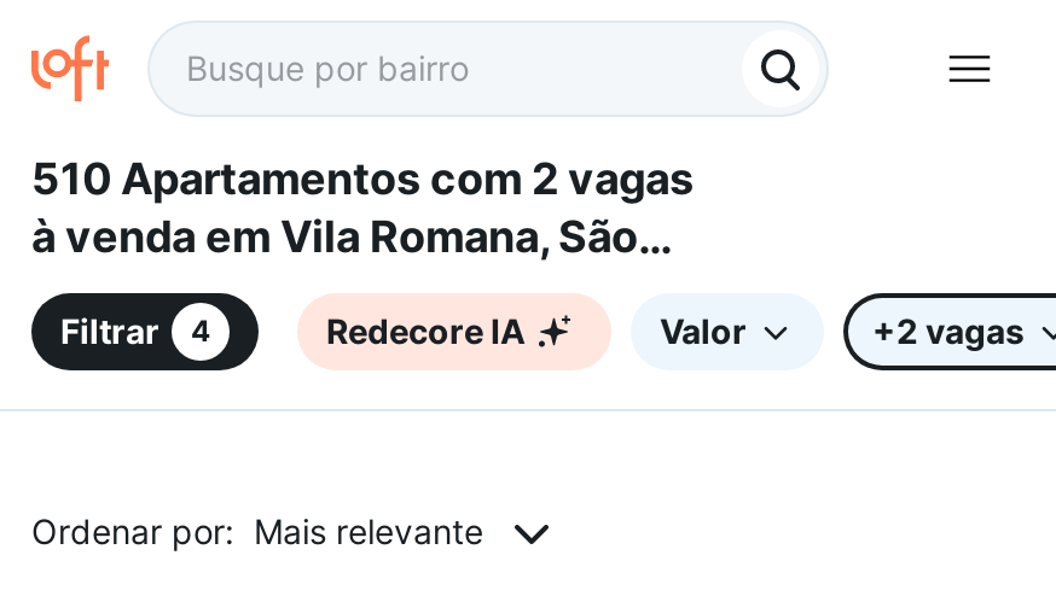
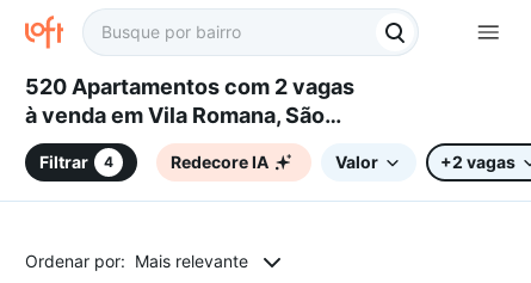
- 510 Apartamentos com 2 vagas
+ 520 Apartamentos com 2 vagas
